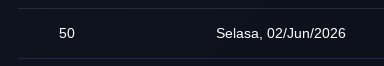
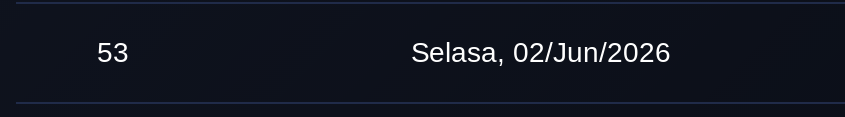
- 50
+ 53
